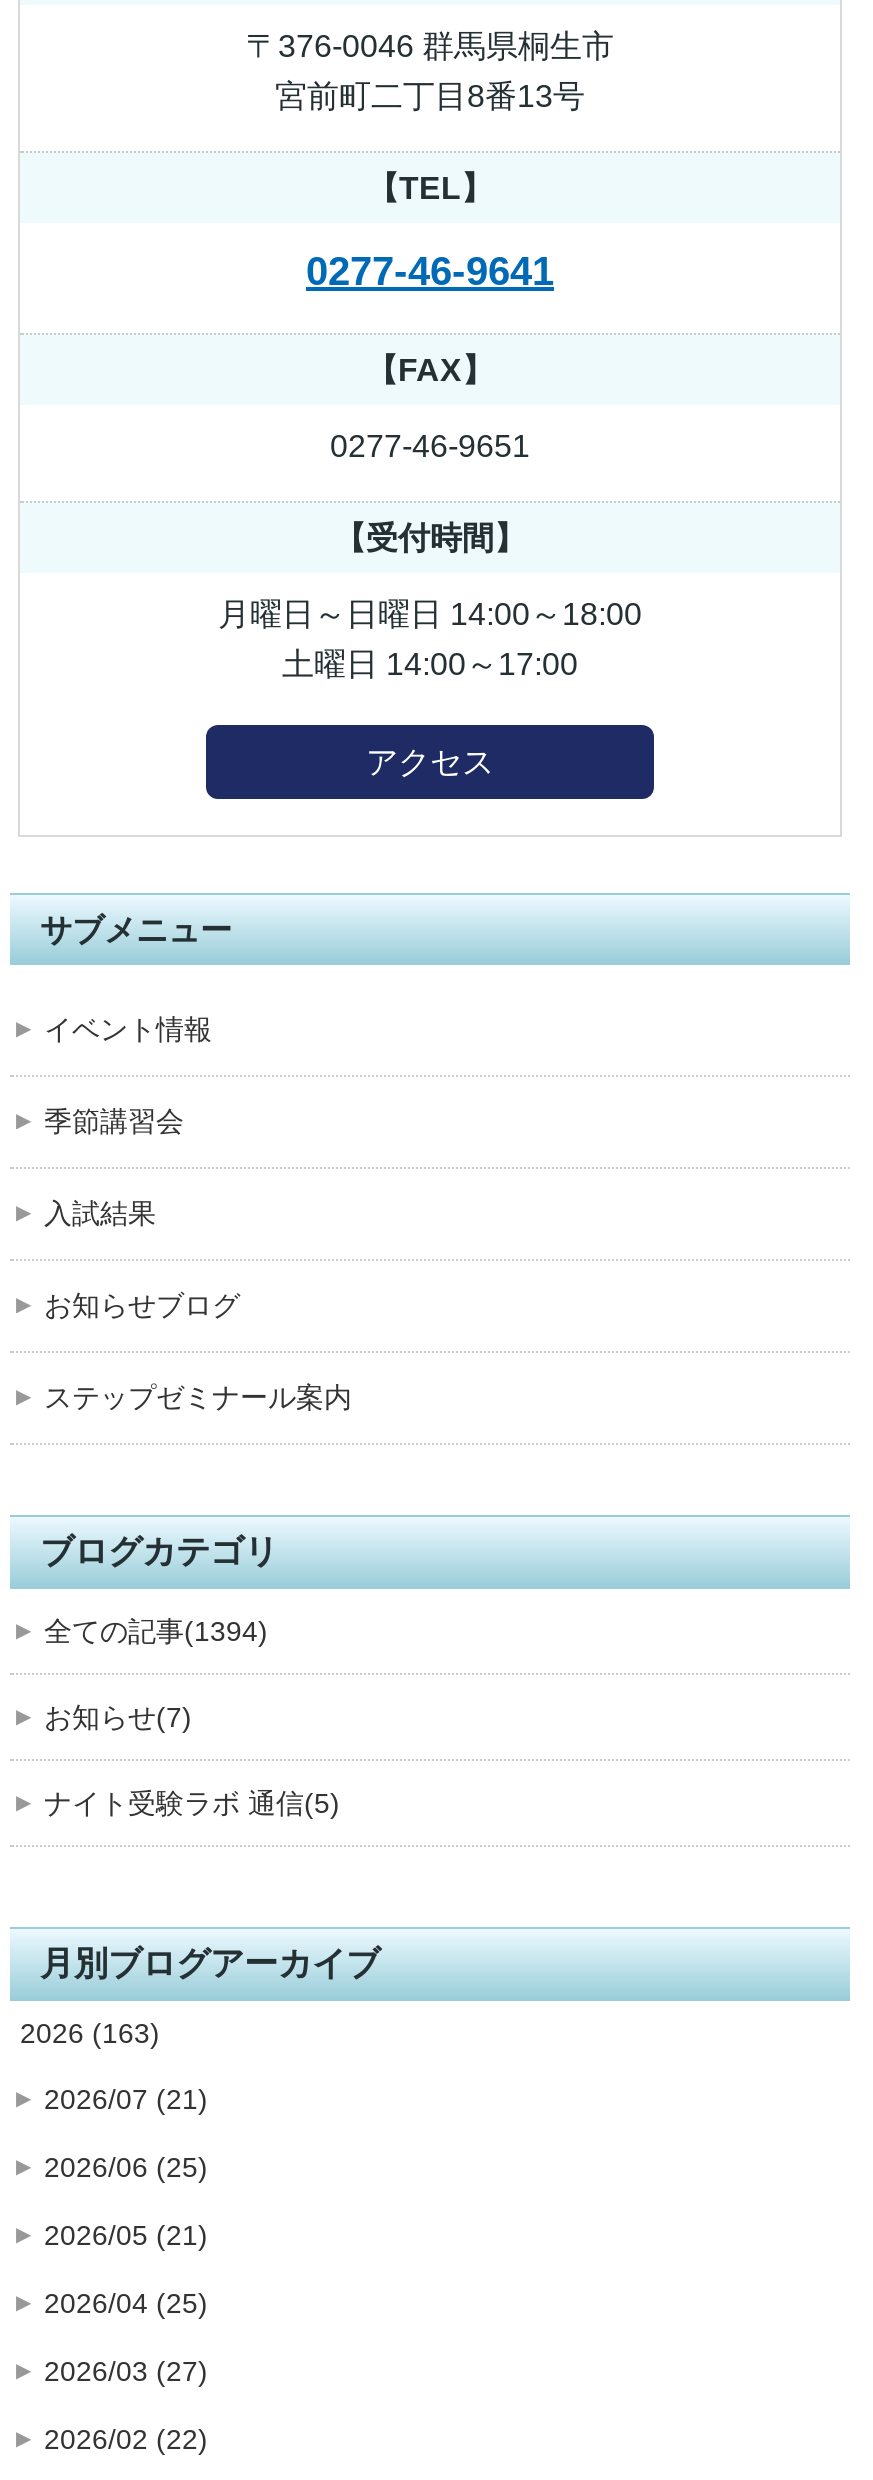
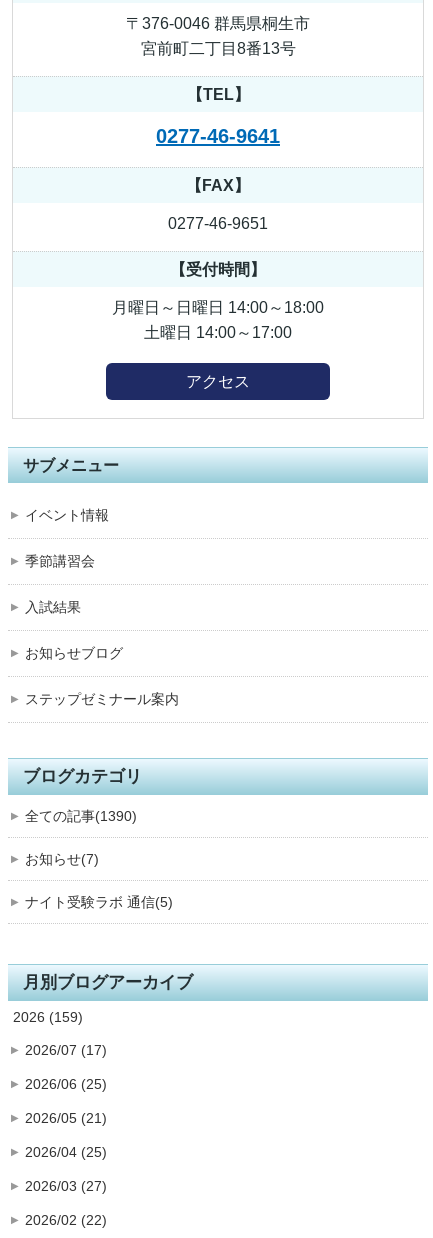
- 全ての記事(1394)
+ 全ての記事(1390)

- 2026 (163)
+ 2026 (159)

- 2026/07 (21)
+ 2026/07 (17)
